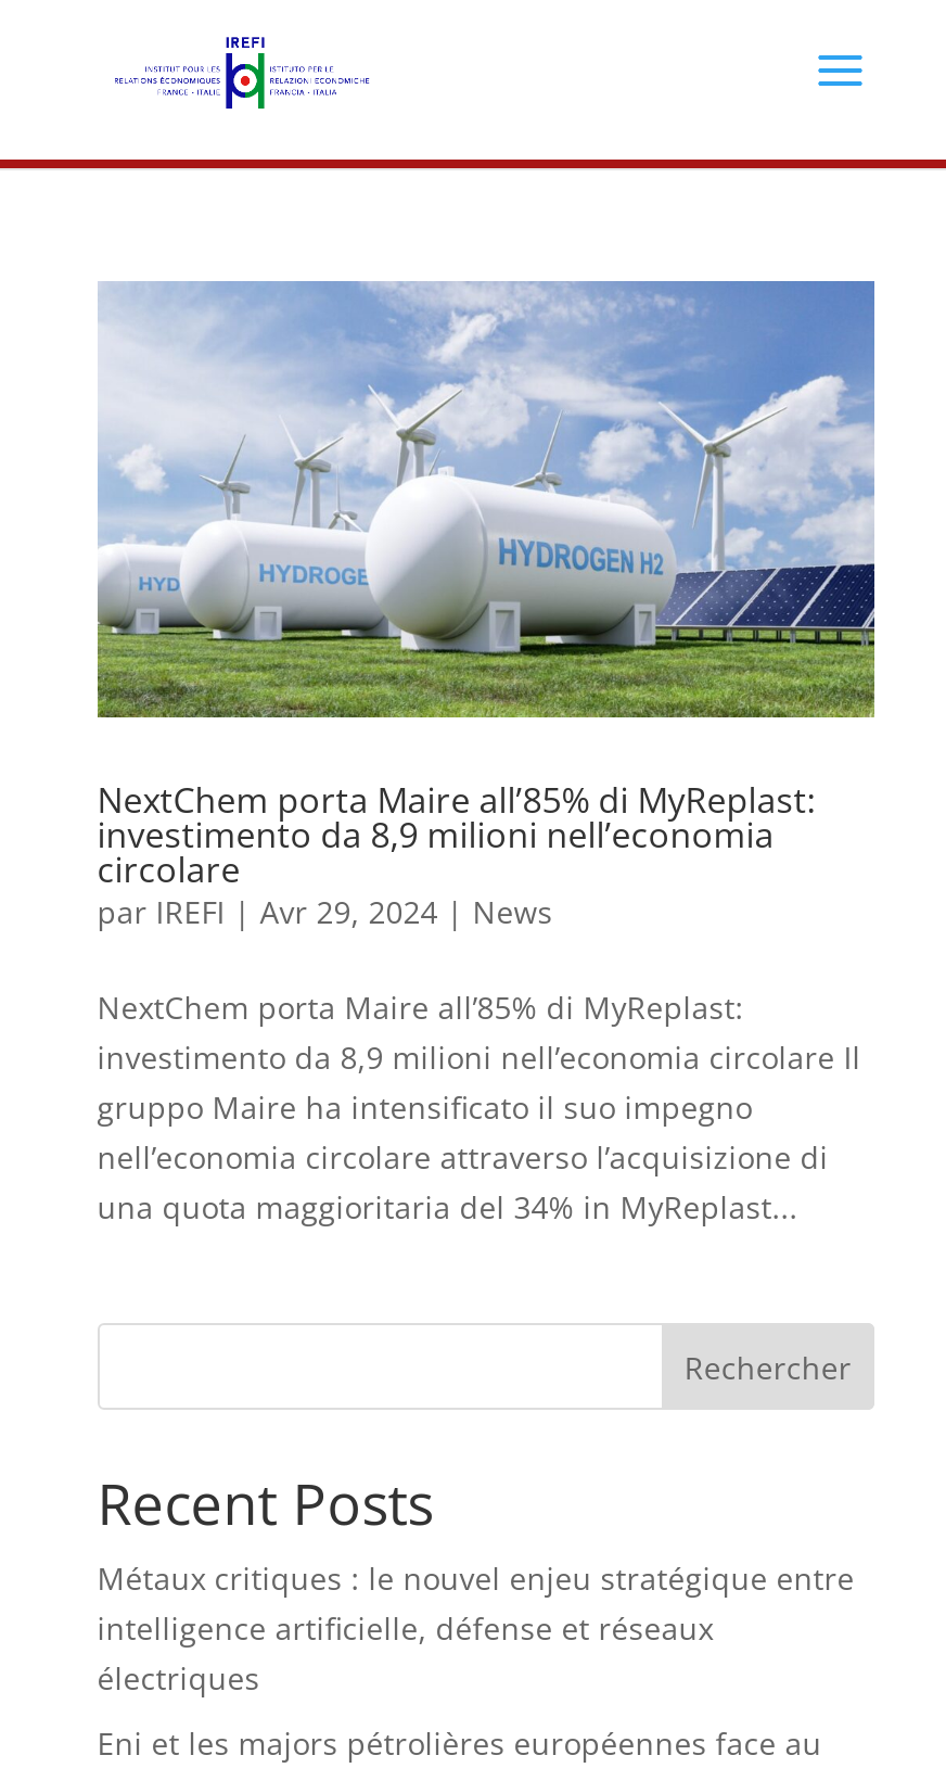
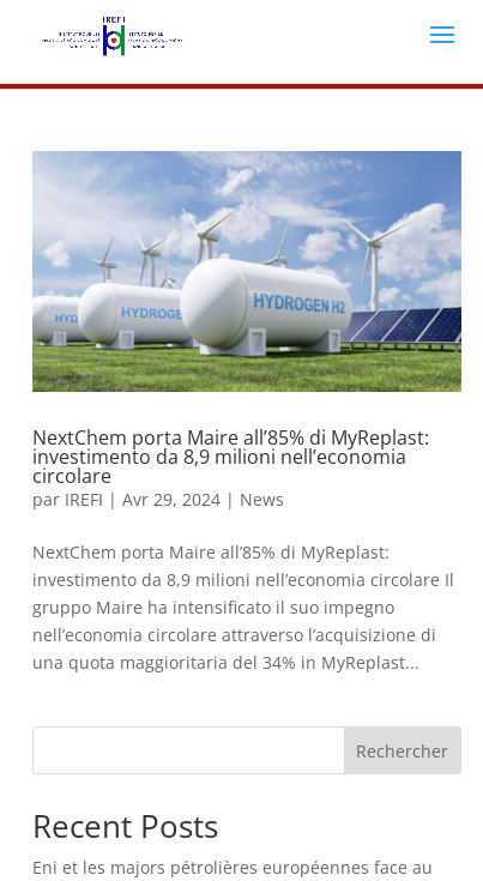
- Métaux critiques : le nouvel enjeu stratégique entre
- intelligence artificielle, défense et réseaux
- électriques
